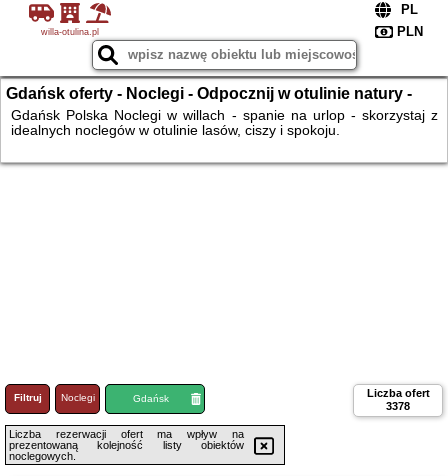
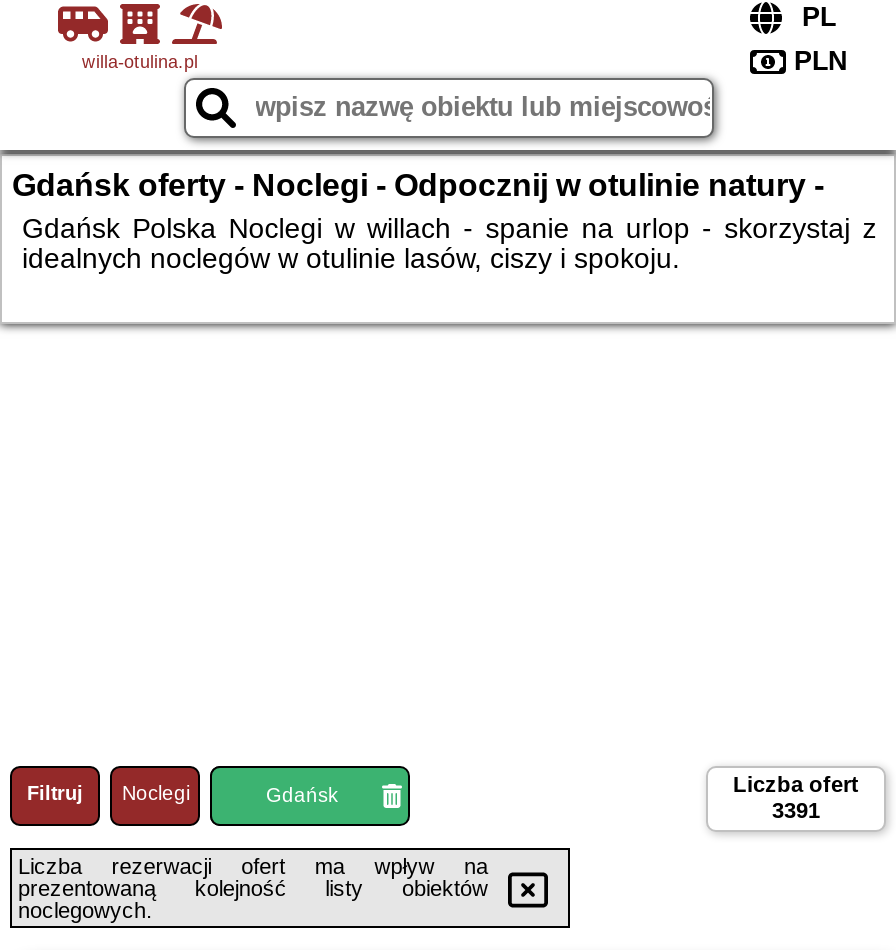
- 3378
+ 3391
